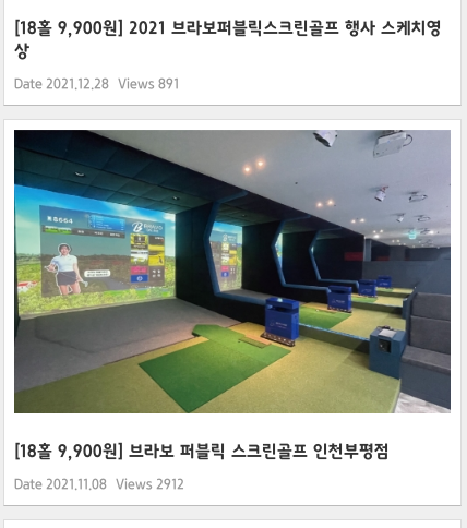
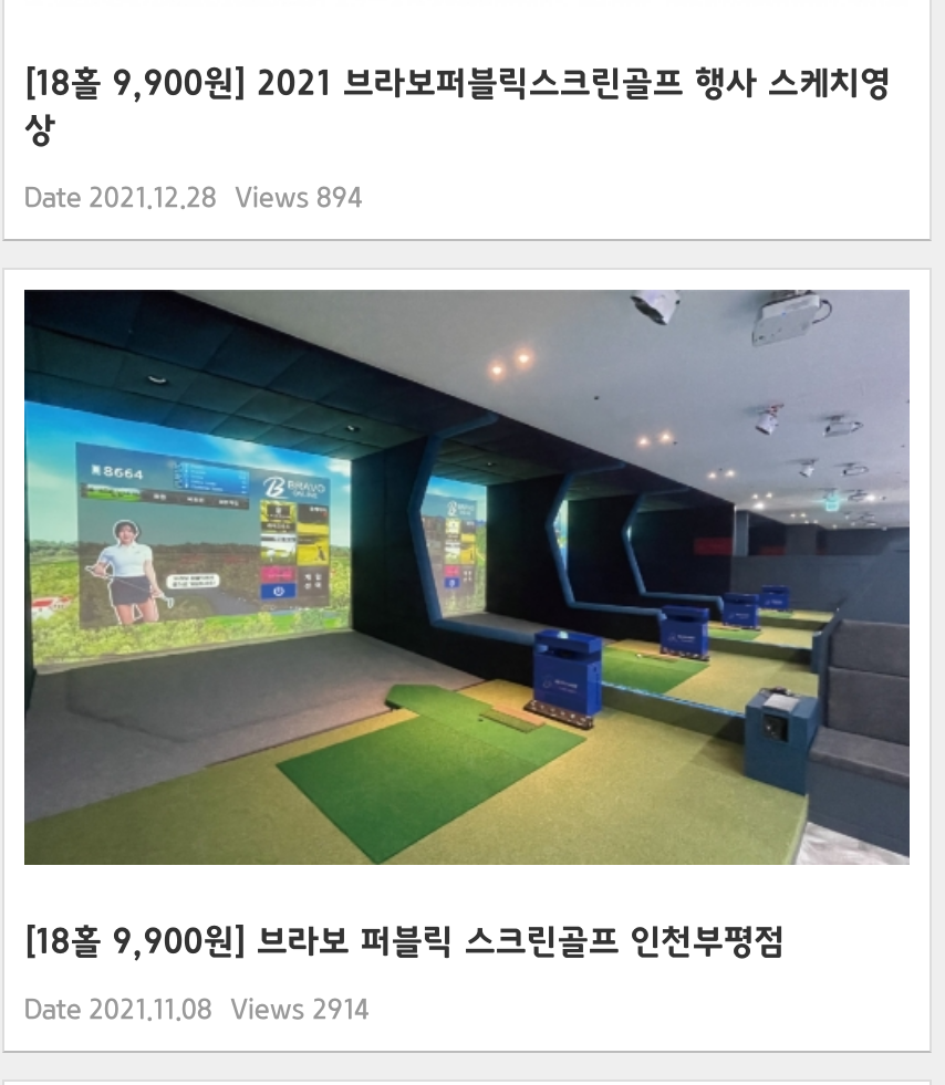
- Date 2021.12.28 Views 891
+ Date 2021.12.28 Views 894

- Date 2021.11.08 Views 2912
+ Date 2021.11.08 Views 2914
